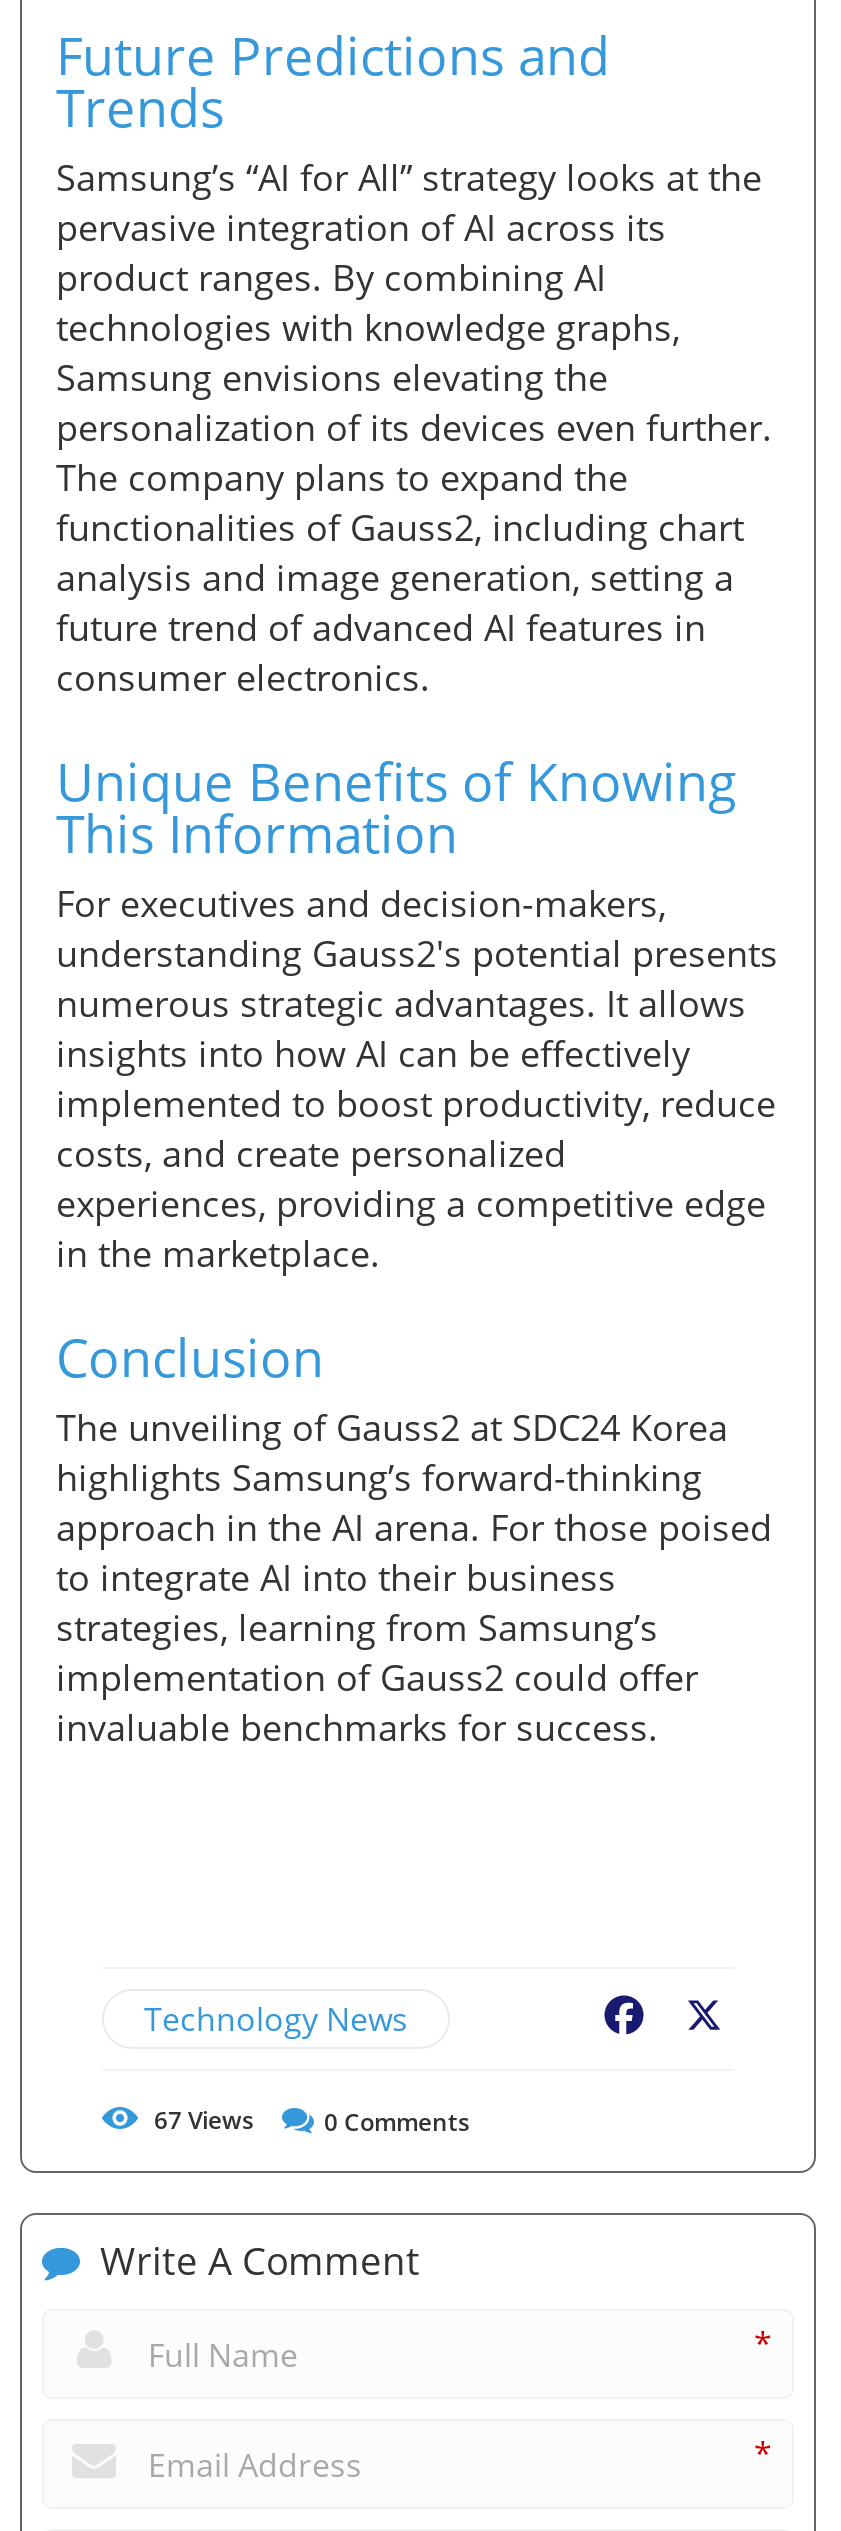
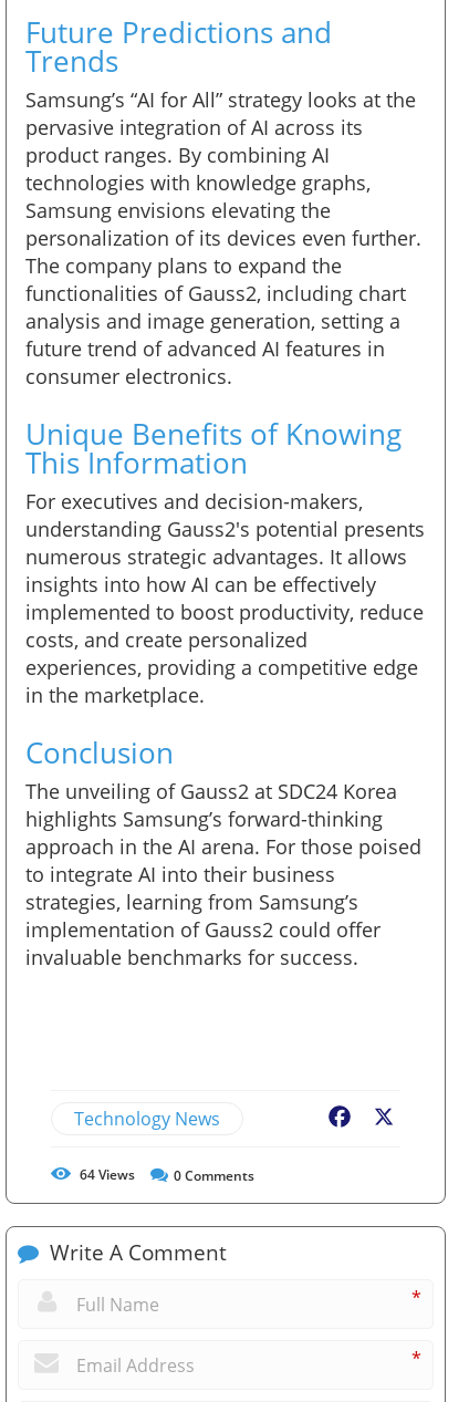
- 67 Views
+ 64 Views
